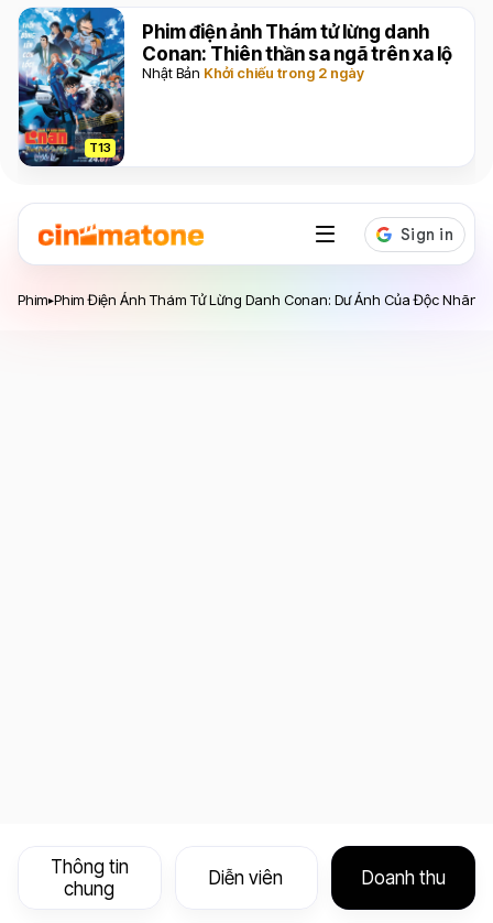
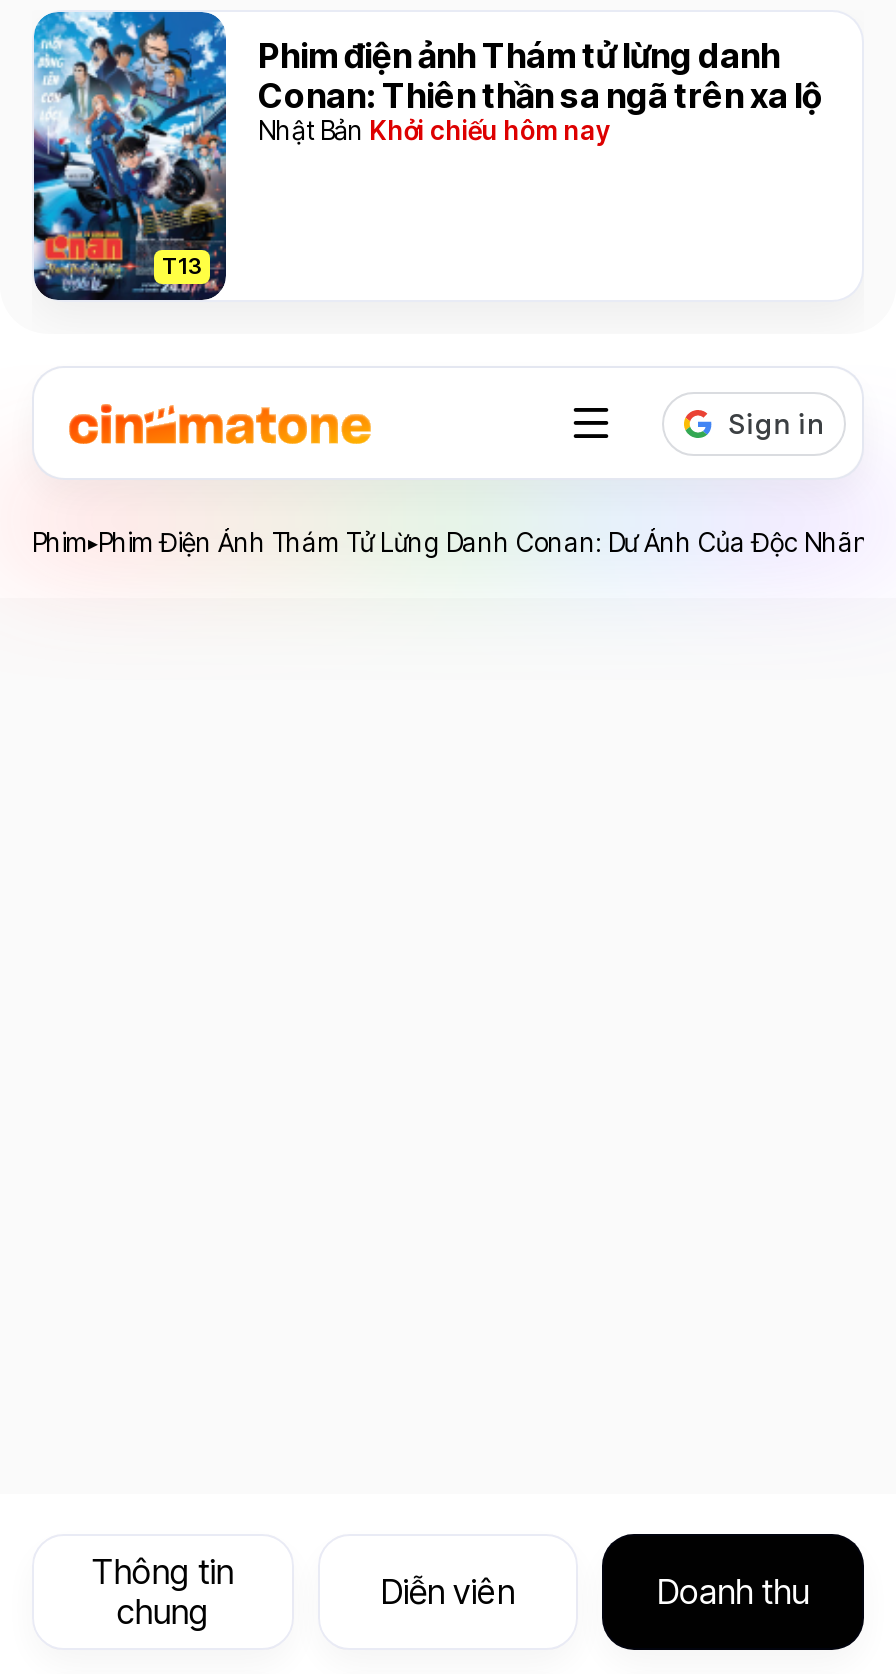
- Nhật Bản Khởi chiếu trong 2 ngày
+ Nhật Bản Khởi chiếu hôm nay
